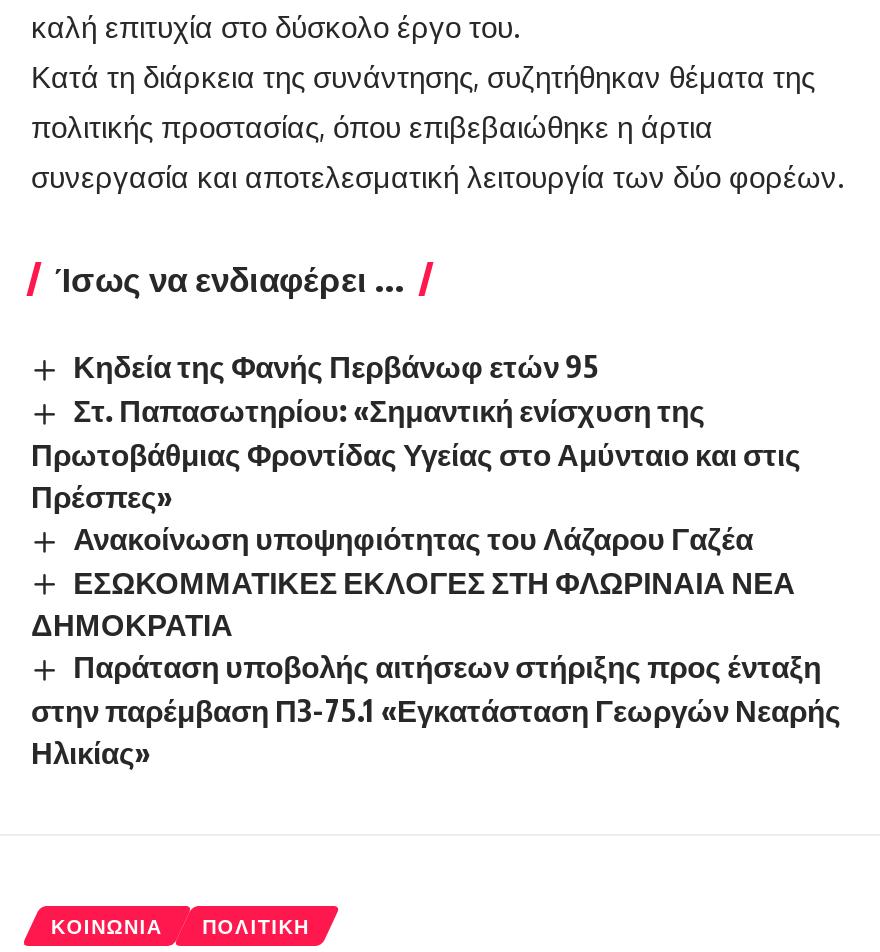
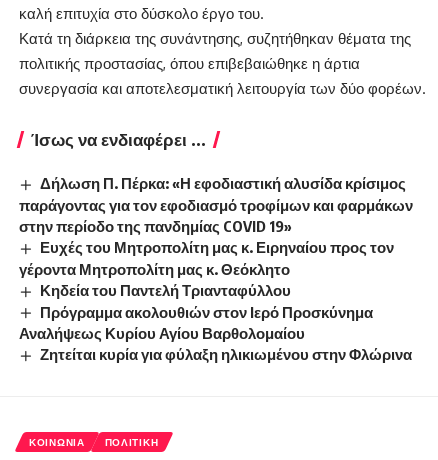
- Κηδεία της Φανής Περβάνωφ ετών 95
- Στ. Παπασωτηρίου: «Σημαντική ενίσχυση της
- Πρωτοβάθμιας Φροντίδας Υγείας στο Αμύνταιο και στις
- Πρέσπες»
- Ανακοίνωση υποψηφιότητας του Λάζαρου Γαζέα
- ΕΣΩΚΟΜΜΑΤΙΚΕΣ ΕΚΛΟΓΕΣ ΣΤΗ ΦΛΩΡΙΝΑΙΑ ΝΕΑ
- ΔΗΜΟΚΡΑΤΙΑ
- Παράταση υποβολής αιτήσεων στήριξης προς ένταξη
- στην παρέμβαση Π3-75.1 «Εγκατάσταση Γεωργών Νεαρής
- Ηλικίας»
+ Δήλωση Π. Πέρκα: «Η εφοδιαστική αλυσίδα κρίσιμος
+ παράγοντας για τον εφοδιασμό τροφίμων και φαρμάκων
+ στην περίοδο της πανδημίας COVID 19»
+ Ευχές του Μητροπολίτη μας κ. Ειρηναίου προς τον
+ γέροντα Μητροπολίτη μας κ. Θεόκλητο
+ Κηδεία του Παντελή Τριανταφύλλου
+ Πρόγραμμα ακολουθιών στον Ιερό Προσκύνημα
+ Αναλήψεως Κυρίου Αγίου Βαρθολομαίου
+ Ζητείται κυρία για φύλαξη ηλικιωμένου στην Φλώρινα
